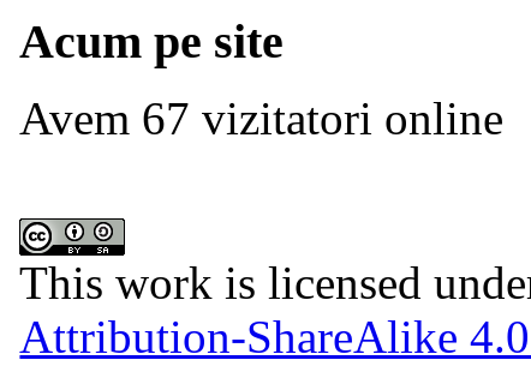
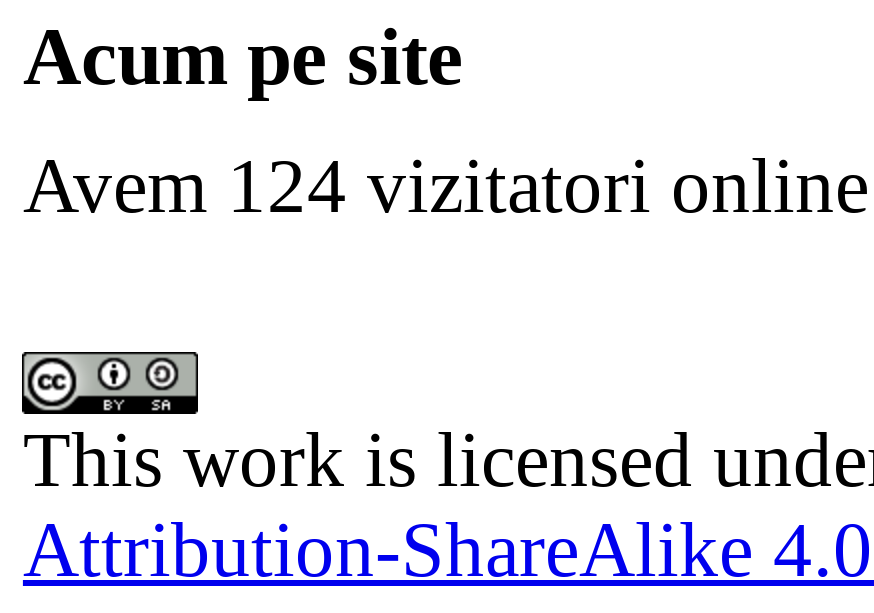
- Avem 67 vizitatori online
+ Avem 124 vizitatori online
